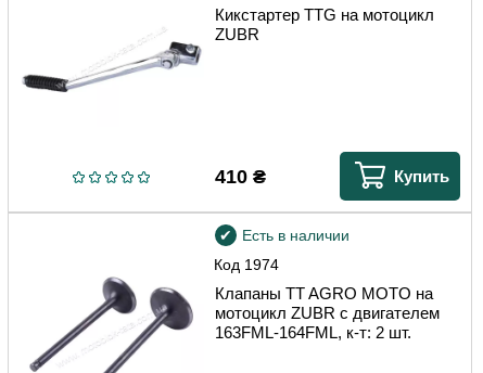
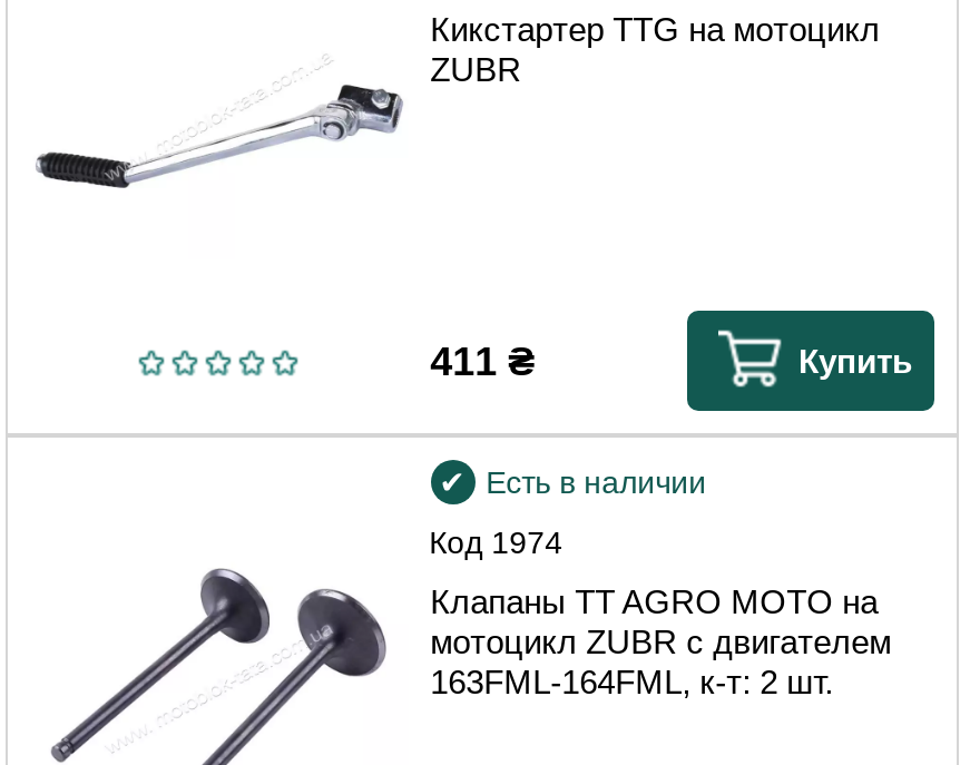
- 410 ₴
+ 411 ₴
